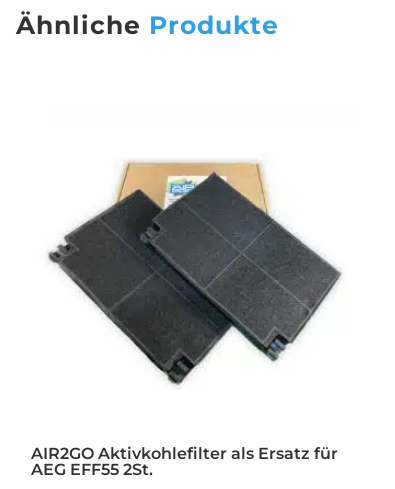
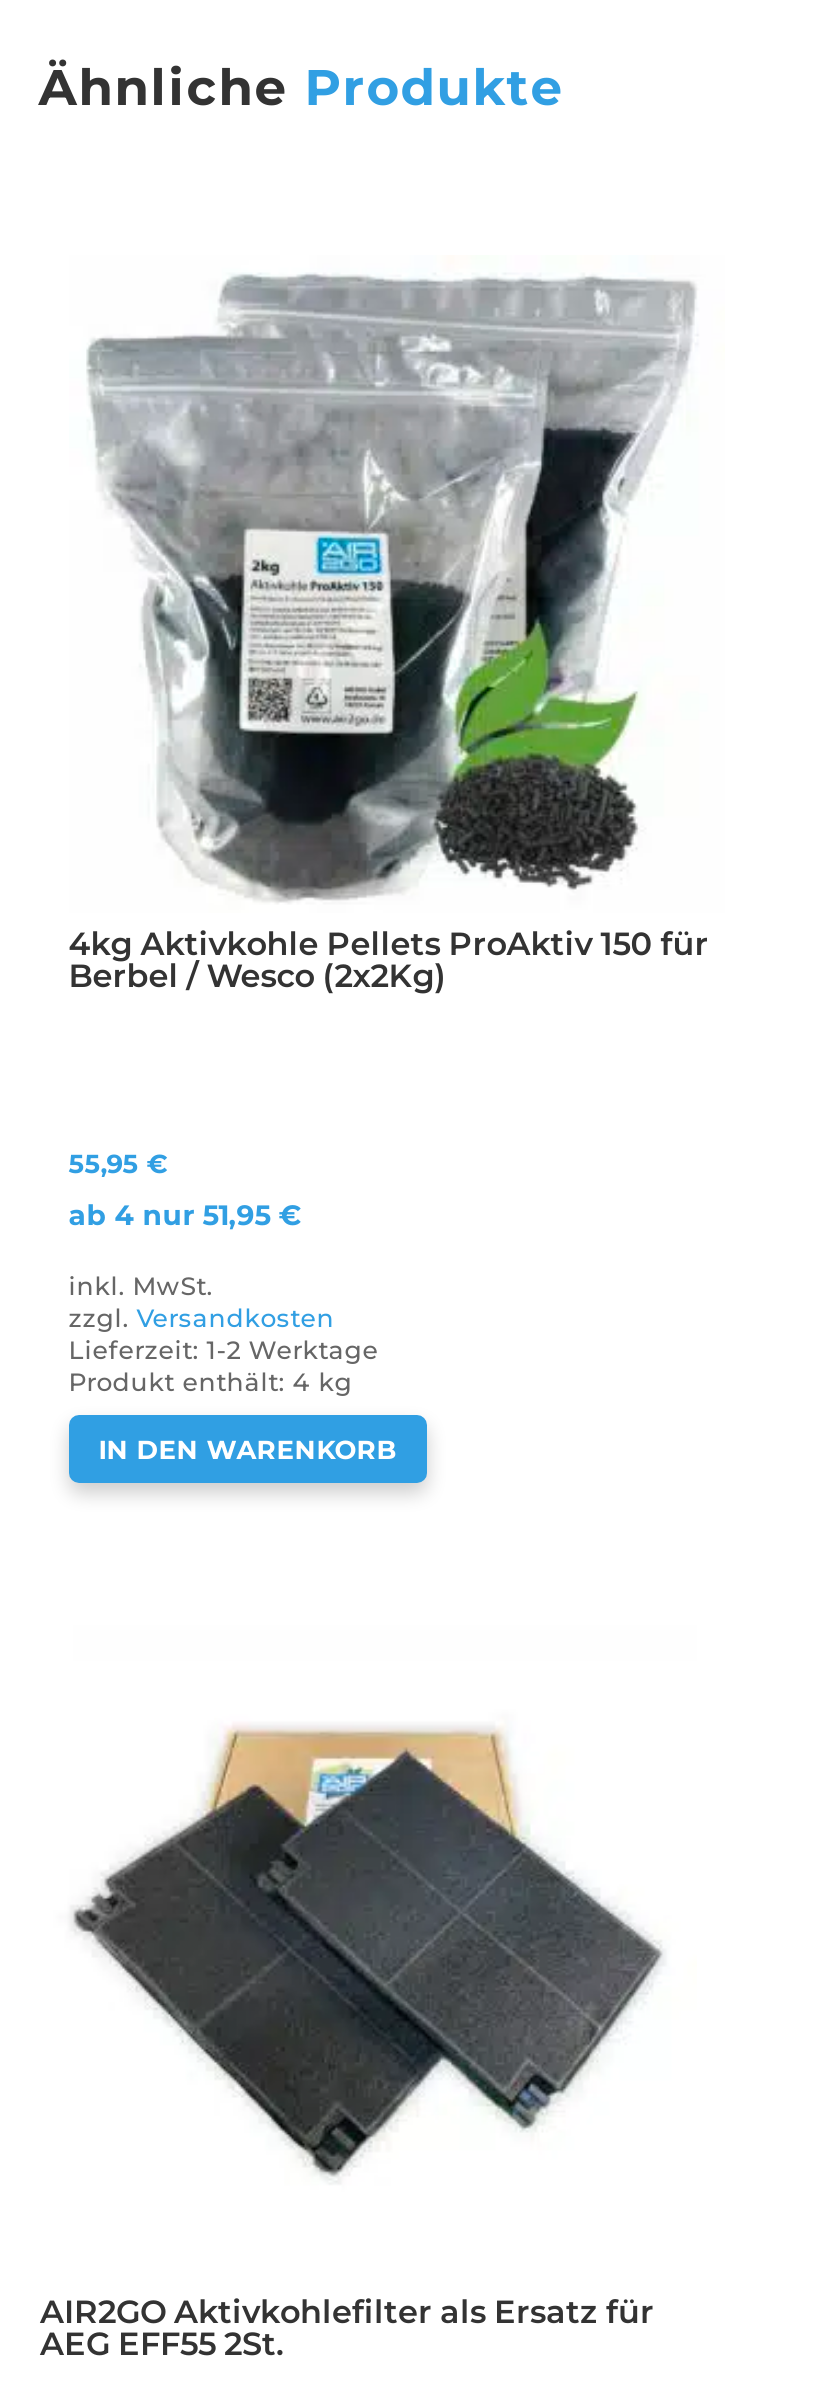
+ [image]
+ 4kg Aktivkohle Pellets ProAktiv 150 für
+ Berbel / Wesco (2x2Kg)

+ 55,95 €
+ ab 4 nur 51,95 €
+ inkl. MwSt.
+ zzgl. Versandkosten
+ Lieferzeit: 1-2 Werktage
+ Produkt enthält: 4 kg
+ IN DEN WARENKORB

moved down: [image]
